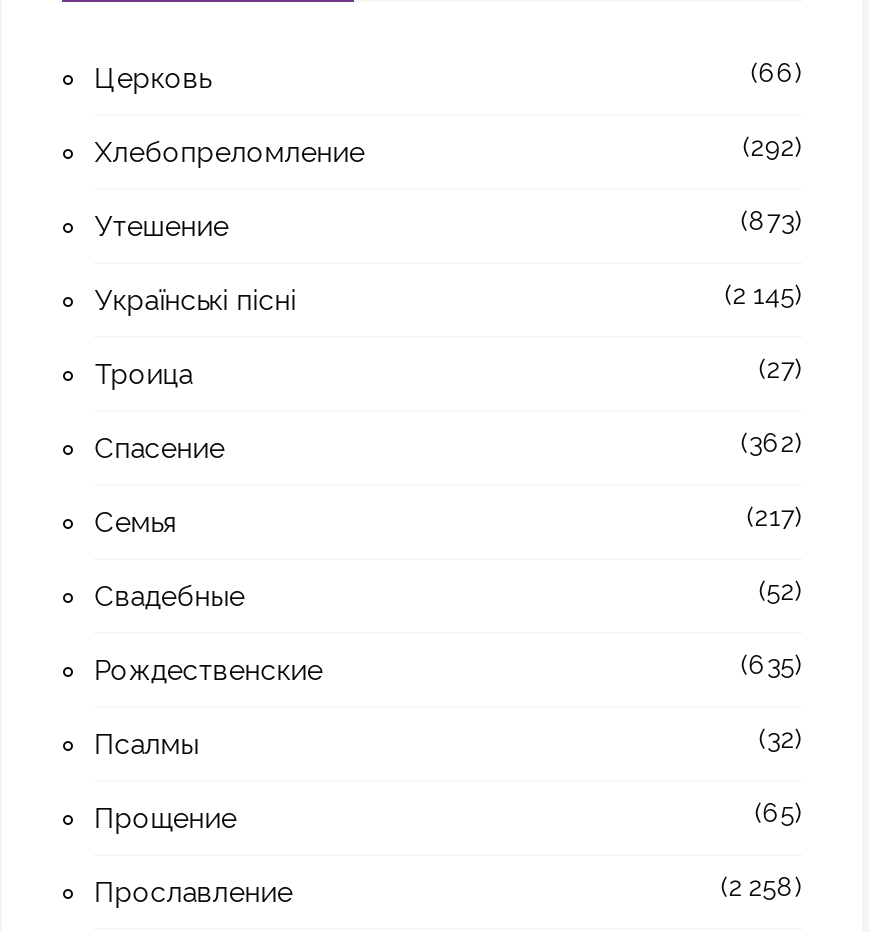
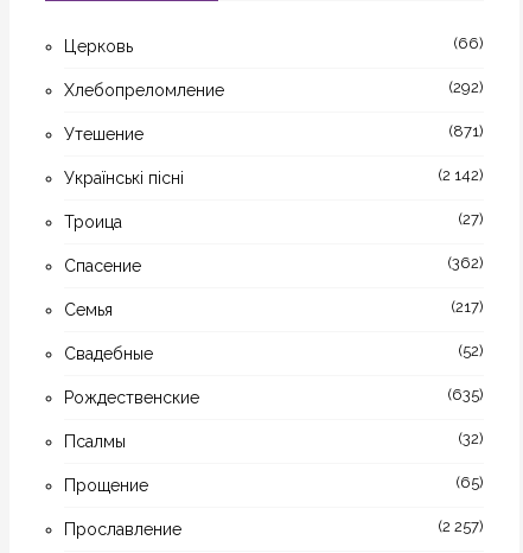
- (873)
+ (871)

- (2 145)
+ (2 142)

- (2 258)
+ (2 257)
